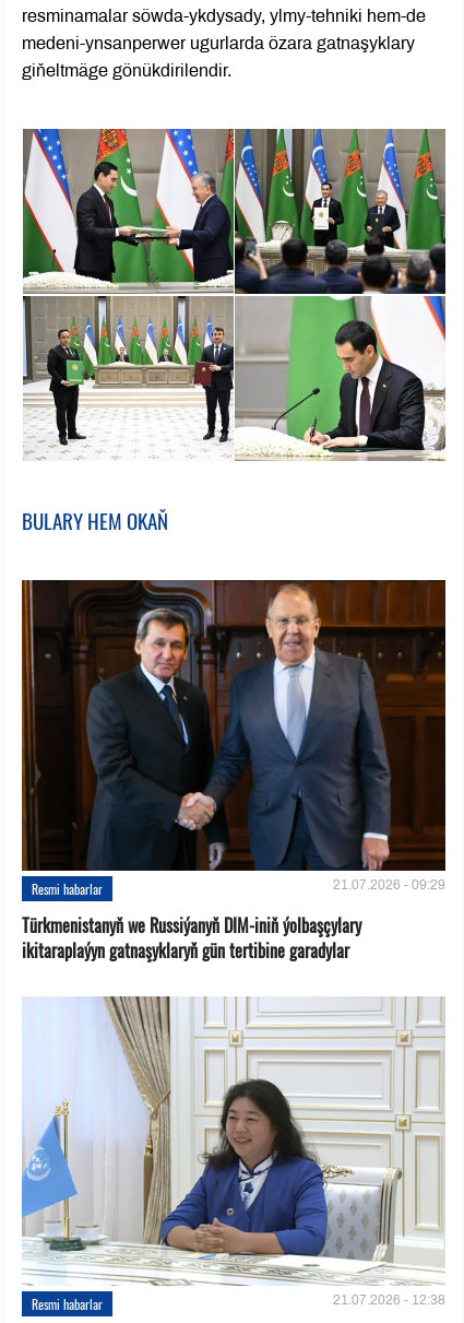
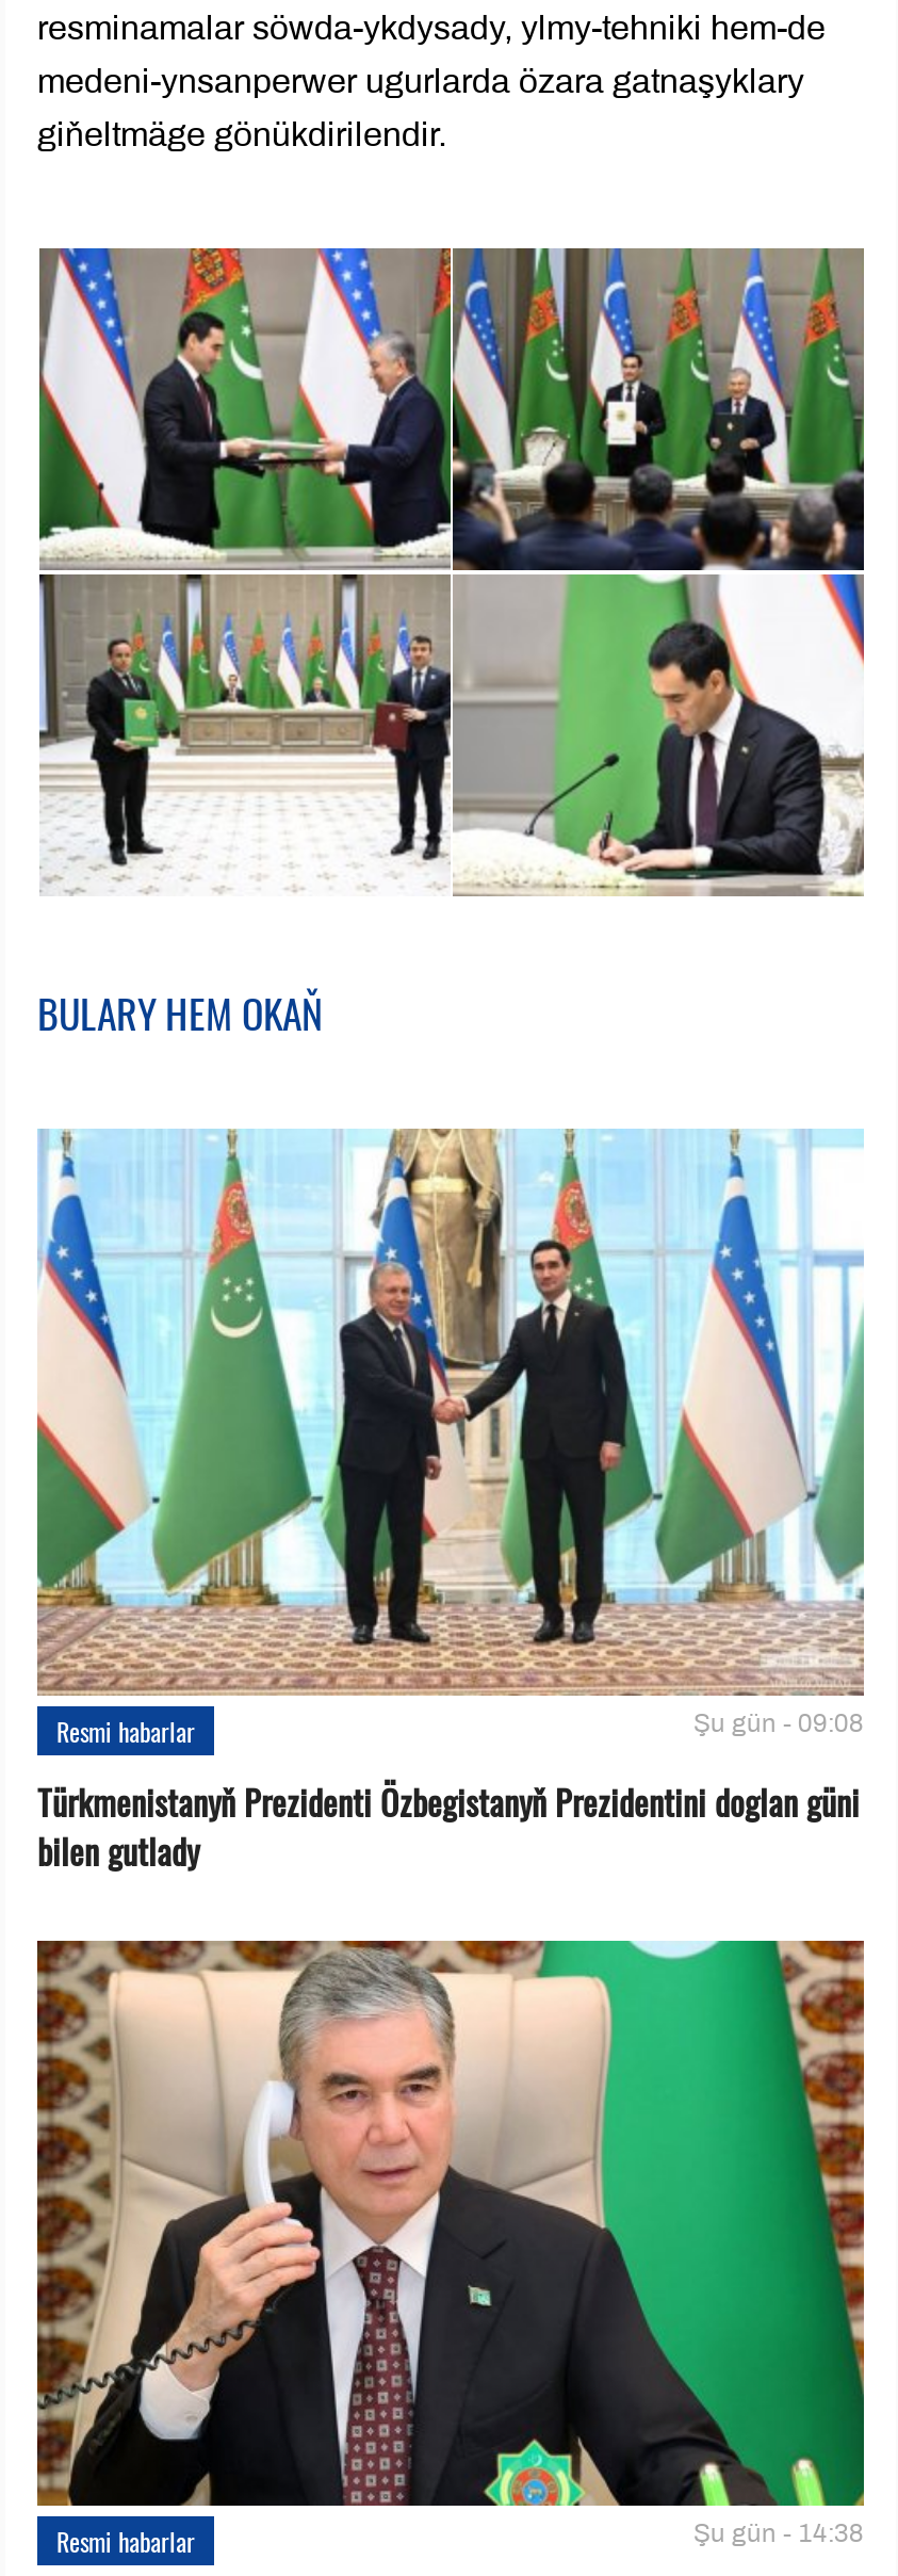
- [image]
- 21.07.2026 - 09:29
+ [image]
+ Şu gün - 09:08

- Türkmenistanyň we Russiýanyň DIM-iniň ýolbaşçylary
- ikitaraplaýyn gatnaşyklaryň gün tertibine garadylar
+ Türkmenistanyň Prezidenti Özbegistanyň Prezidentini doglan güni
+ bilen gutlady

- [image]
- 21.07.2026 - 12:38
+ [image]
+ Şu gün - 14:38
